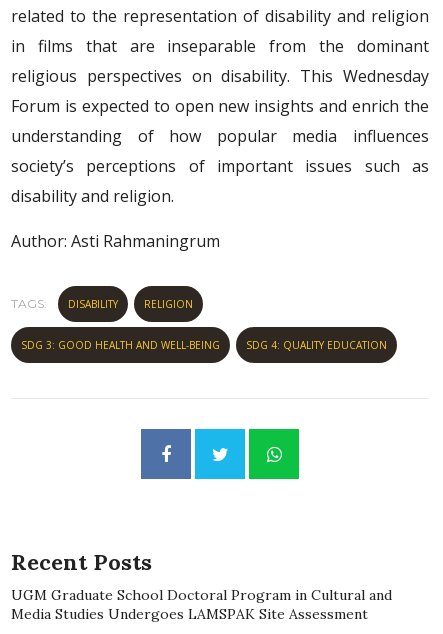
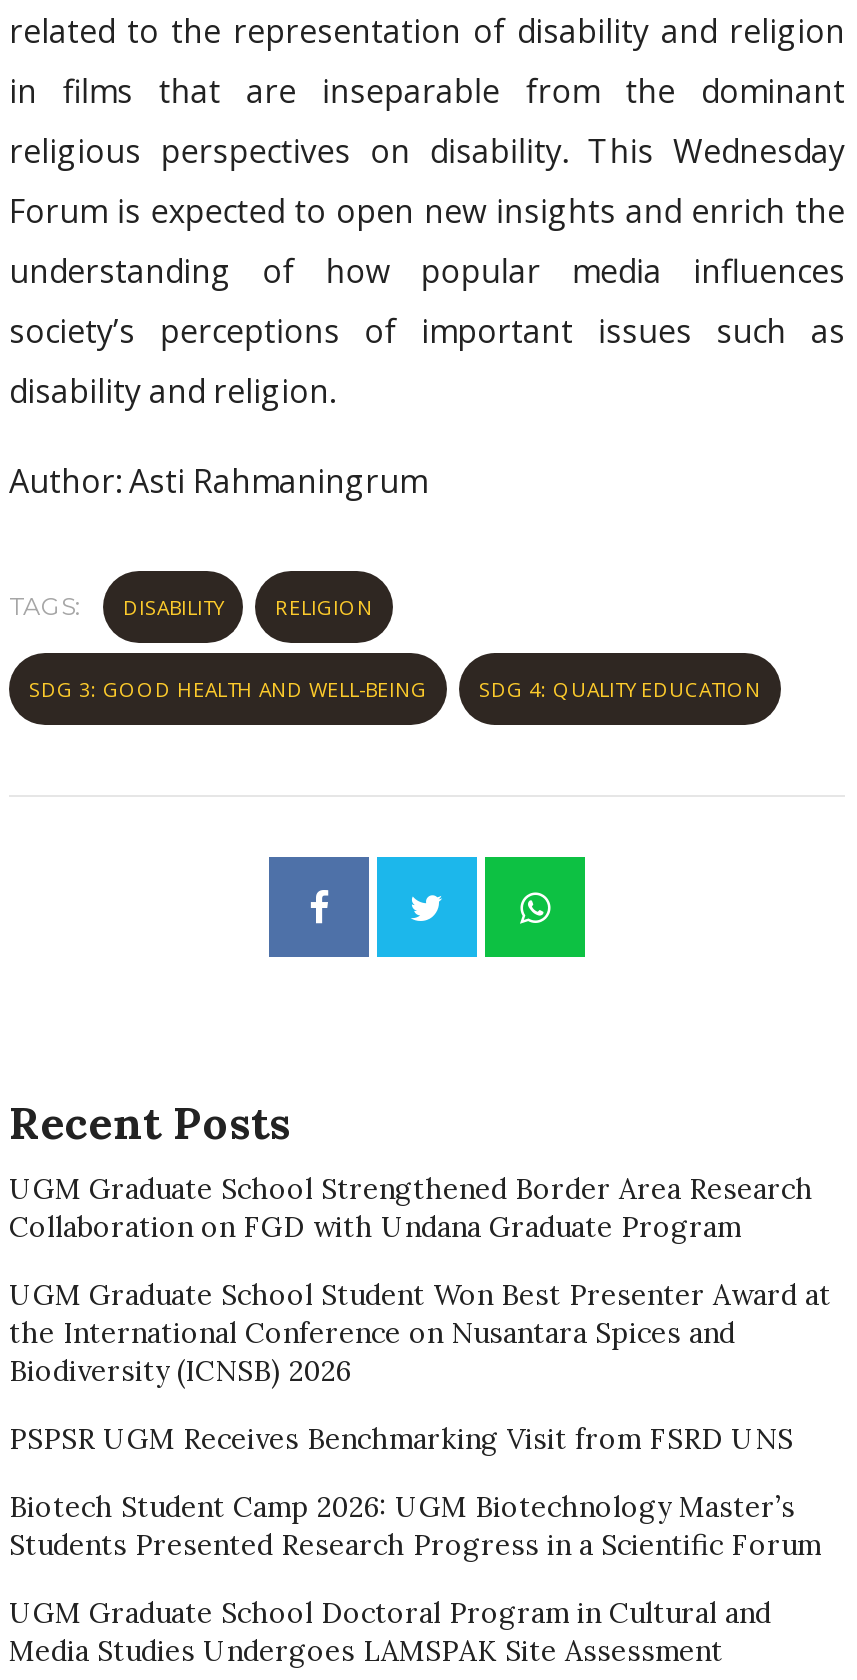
+ UGM Graduate School Strengthened Border Area Research
+ Collaboration on FGD with Undana Graduate Program
+ UGM Graduate School Student Won Best Presenter Award at
+ the International Conference on Nusantara Spices and
+ Biodiversity (ICNSB) 2026
+ PSPSR UGM Receives Benchmarking Visit from FSRD UNS
+ Biotech Student Camp 2026: UGM Biotechnology Master’s
+ Students Presented Research Progress in a Scientific Forum
